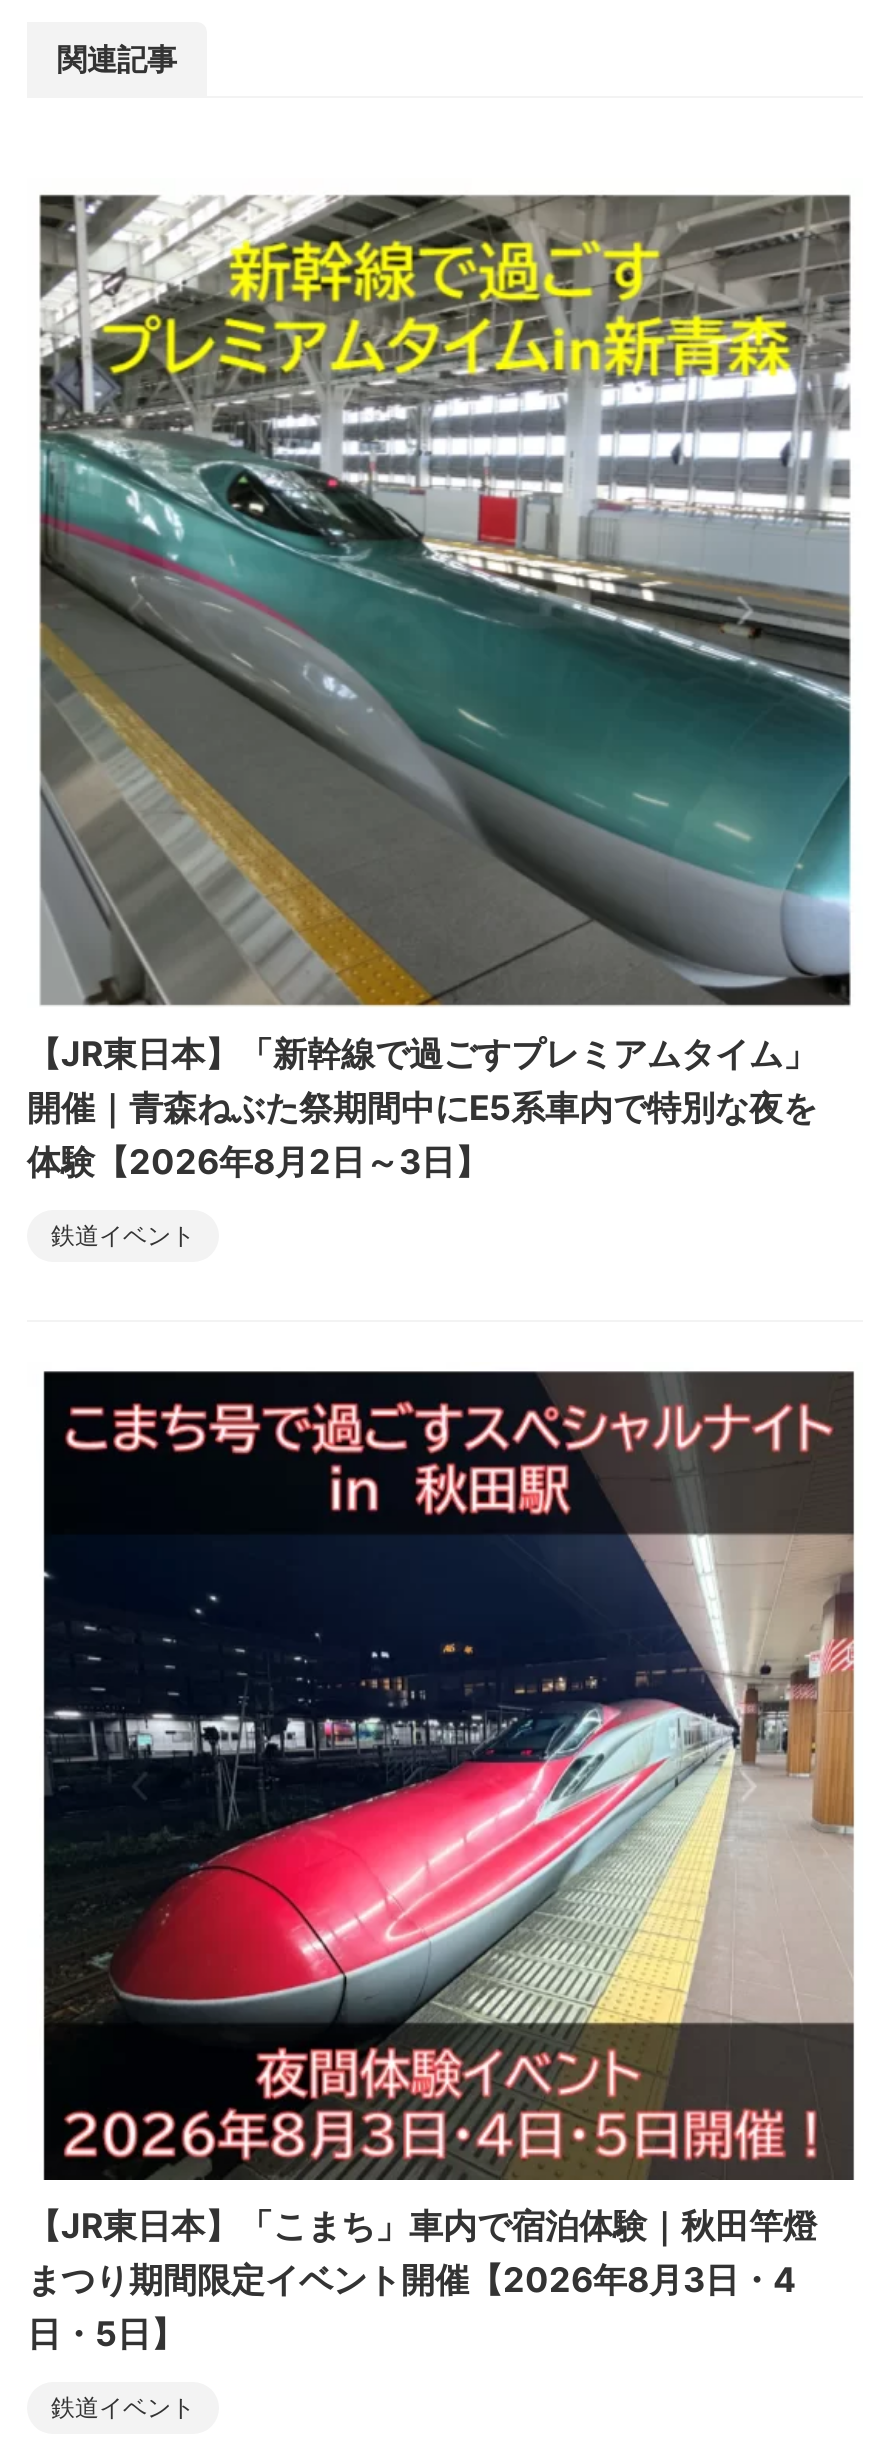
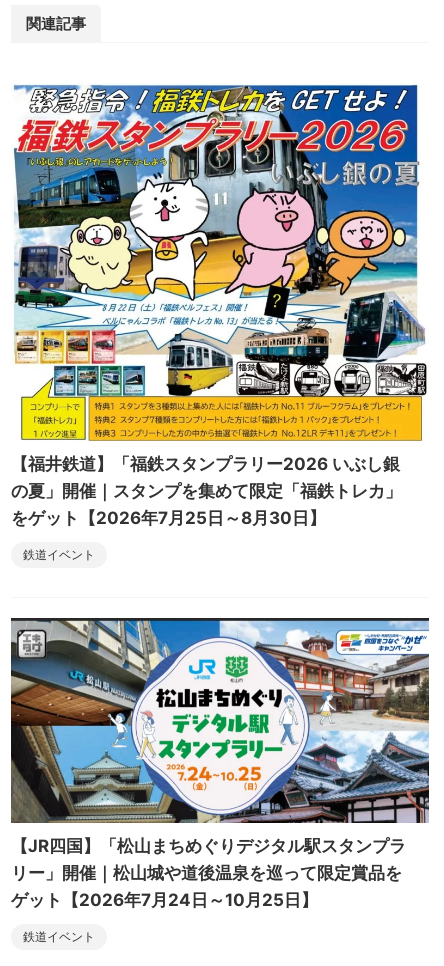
- [image]
- 【JR東日本】「新幹線で過ごすプレミアムタイム」
- 開催｜青森ねぶた祭期間中にE5系車内で特別な夜を
- 体験【2026年8月2日～3日】
+ [image]
+ 【福井鉄道】「福鉄スタンプラリー2026 いぶし銀
+ の夏」開催｜スタンプを集めて限定「福鉄トレカ」
+ をゲット【2026年7月25日～8月30日】

- [image]
- 【JR東日本】「こまち」車内で宿泊体験｜秋田竿燈
- まつり期間限定イベント開催【2026年8月3日・4
- 日・5日】
+ [image]
+ 【JR四国】「松山まちめぐりデジタル駅スタンプラ
+ リー」開催｜松山城や道後温泉を巡って限定賞品を
+ ゲット【2026年7月24日～10月25日】
